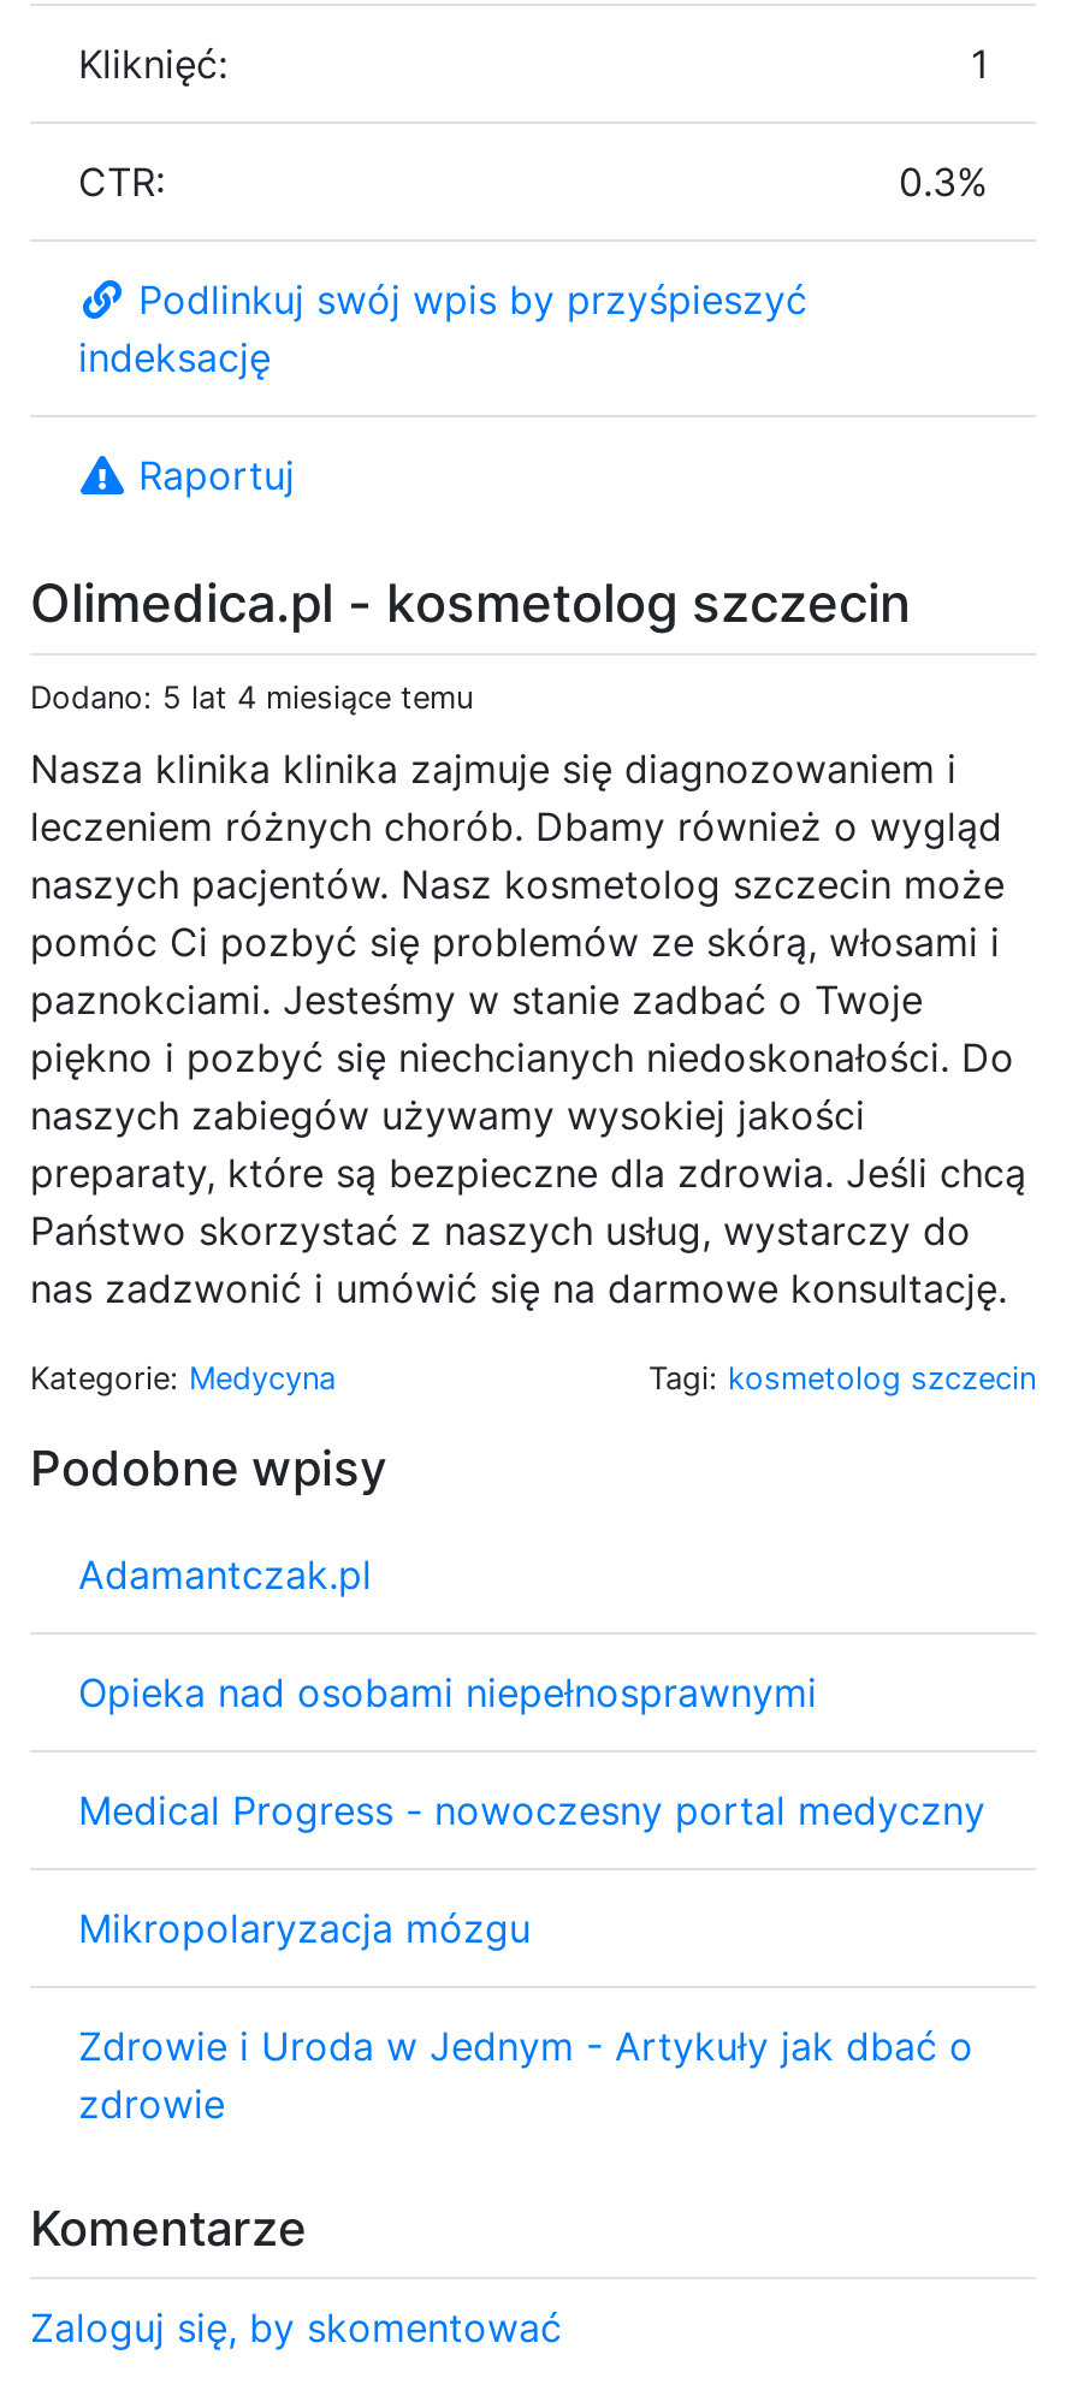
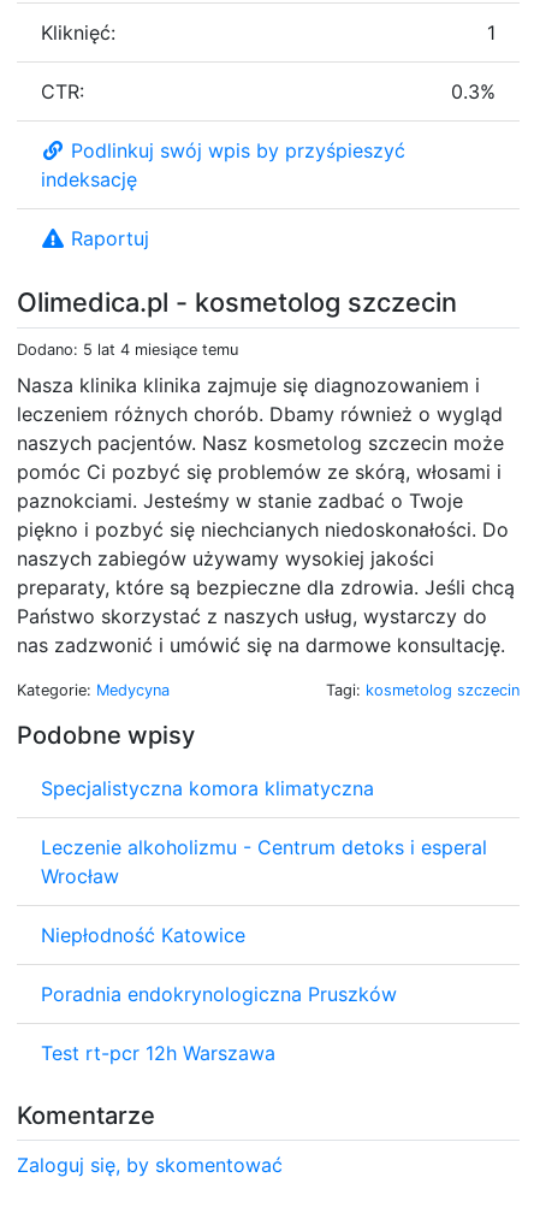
- Adamantczak.pl
+ Specjalistyczna komora klimatyczna

- Opieka nad osobami niepełnosprawnymi
+ Leczenie alkoholizmu - Centrum detoks i esperal
+ Wrocław

- Medical Progress - nowoczesny portal medyczny
+ Niepłodność Katowice

- Mikropolaryzacja mózgu
+ Poradnia endokrynologiczna Pruszków

- Zdrowie i Uroda w Jednym - Artykuły jak dbać o
- zdrowie
+ Test rt-pcr 12h Warszawa
